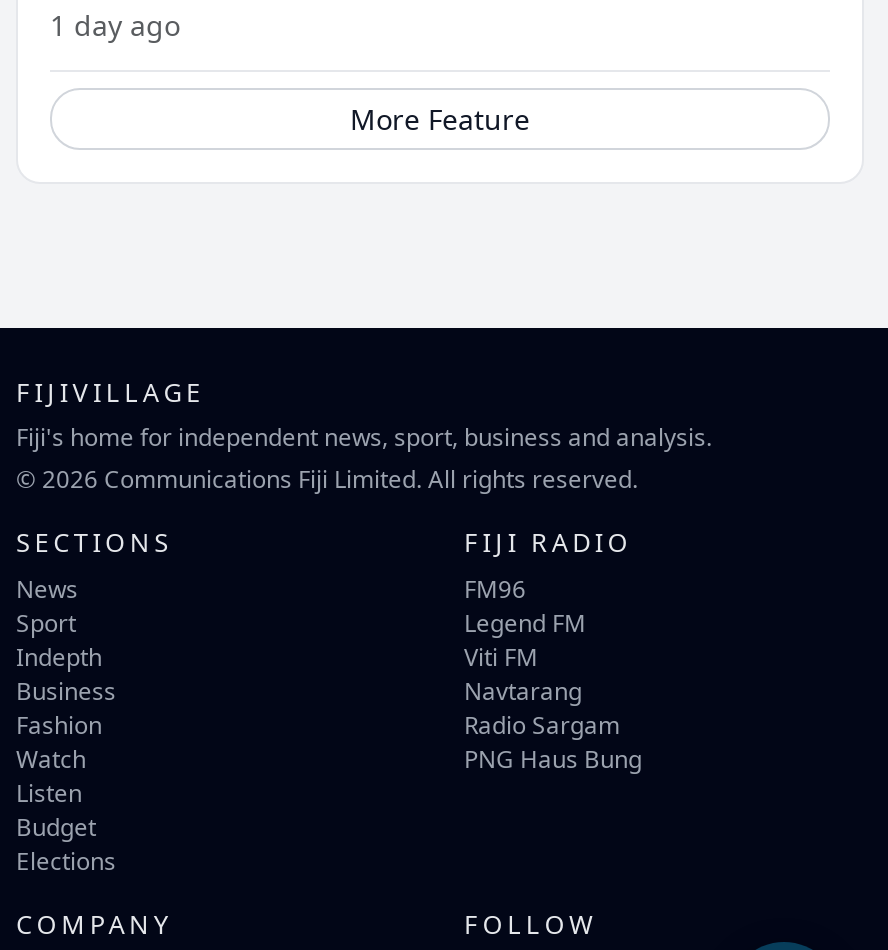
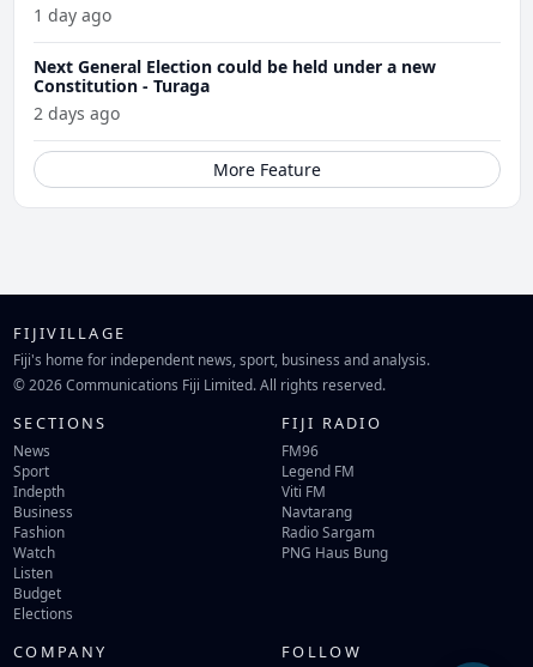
+ Next General Election could be held under a new
+ Constitution - Turaga
+ 2 days ago
